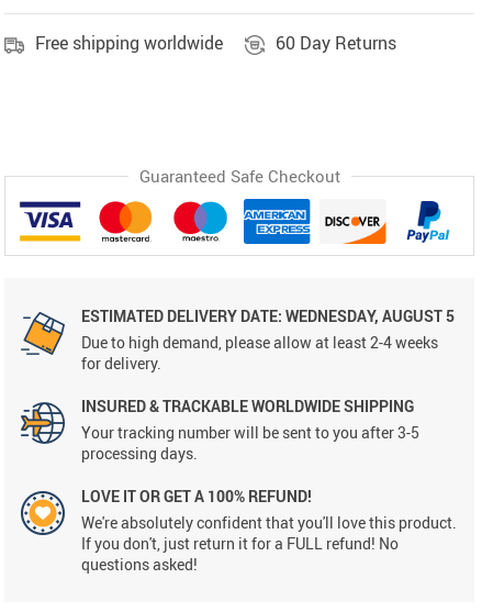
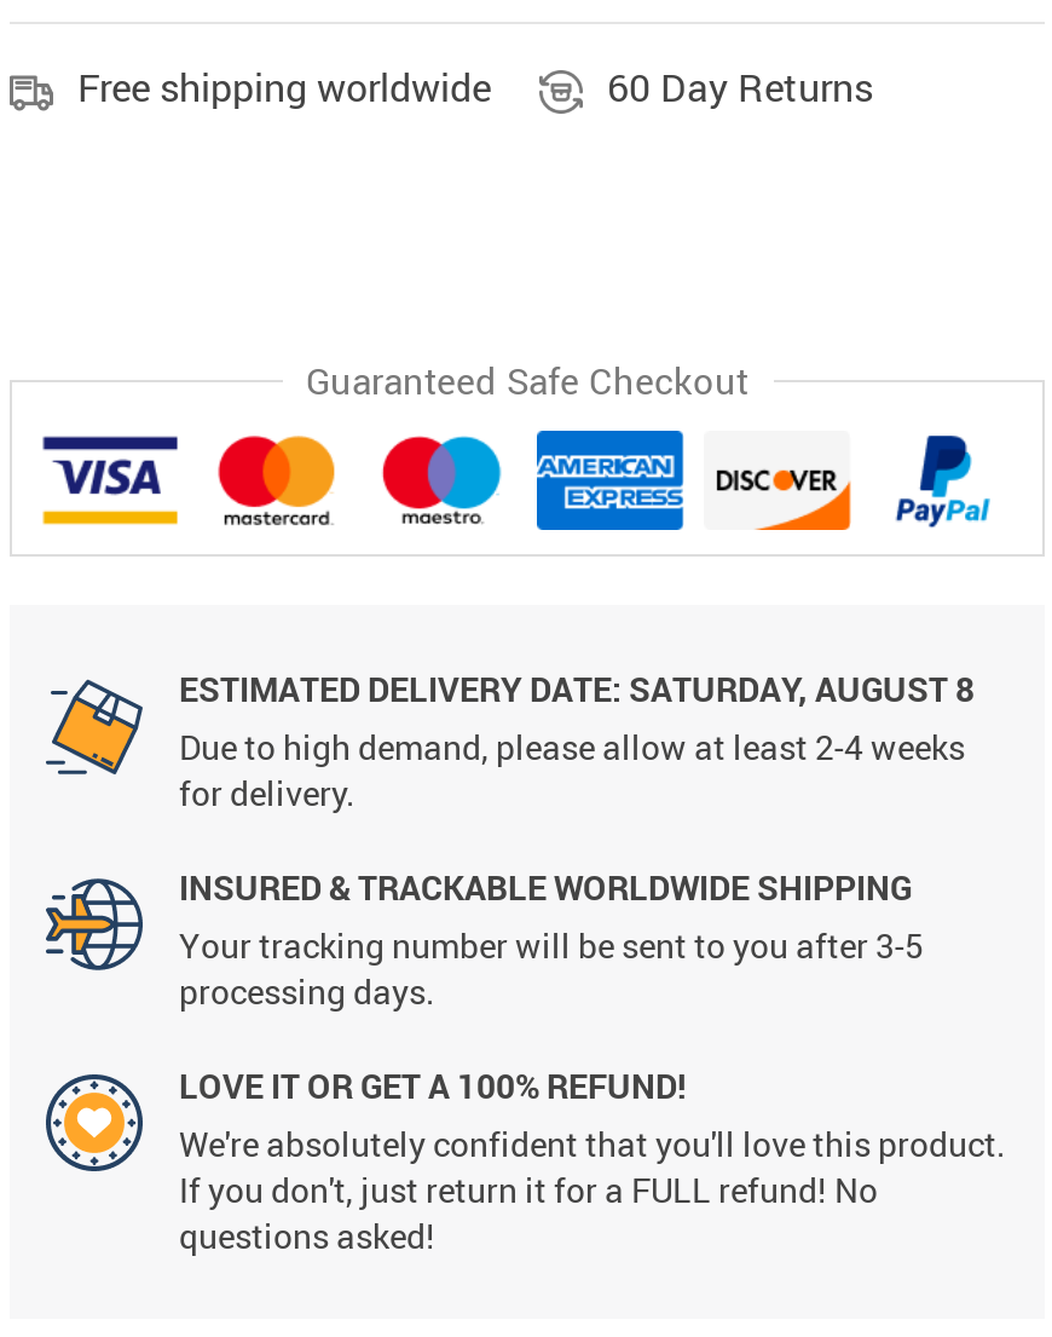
- ESTIMATED DELIVERY DATE: WEDNESDAY, AUGUST 5
+ ESTIMATED DELIVERY DATE: SATURDAY, AUGUST 8
